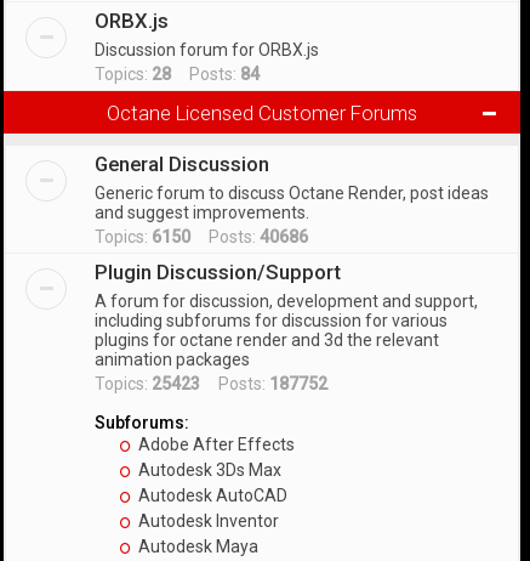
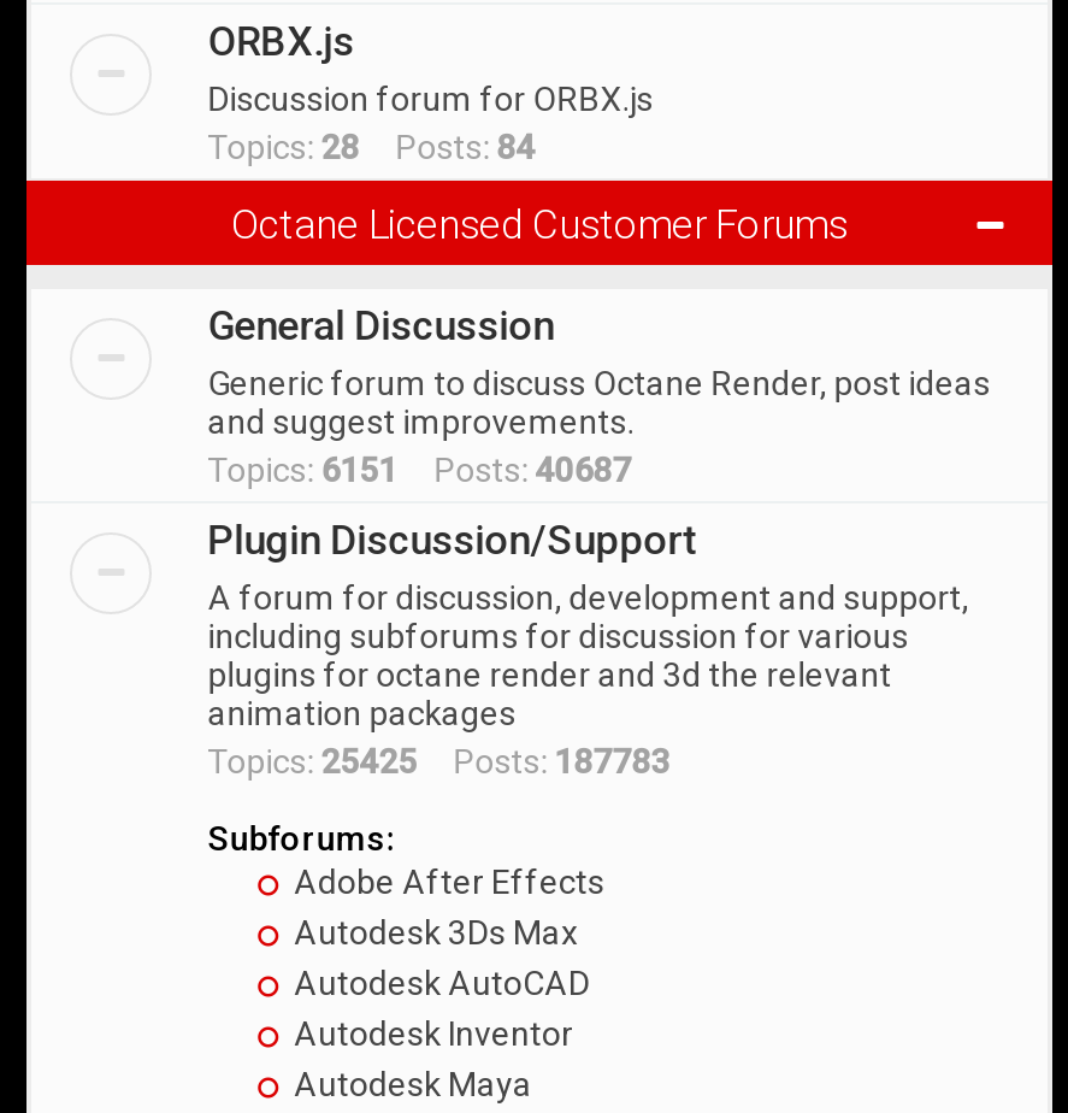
- Topics: 6150 Posts: 40686
+ Topics: 6151 Posts: 40687

- Topics: 25423 Posts: 187752
+ Topics: 25425 Posts: 187783
